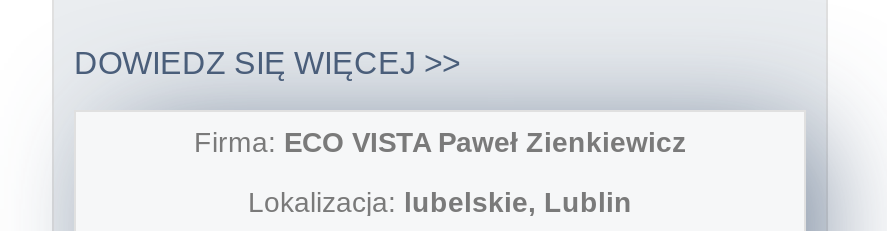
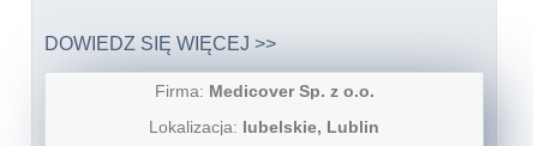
- Firma: ECO VISTA Paweł Zienkiewicz
+ Firma: Medicover Sp. z o.o.
